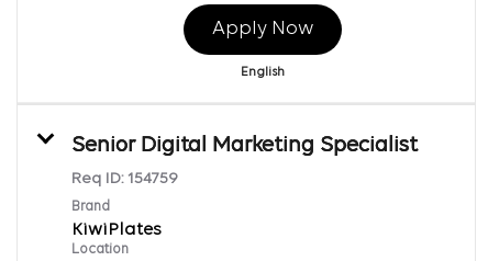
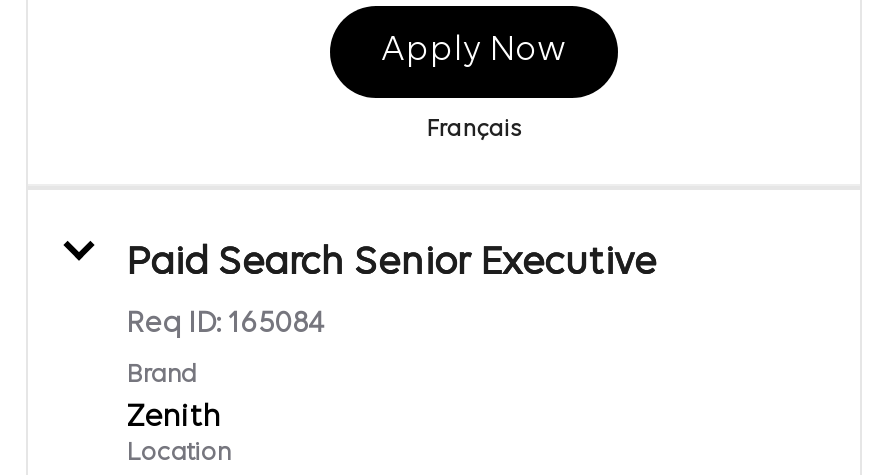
- English
+ Français

- Senior Digital Marketing Specialist
+ Paid Search Senior Executive

- Req ID: 154759
+ Req ID: 165084

- KiwiPlates
+ Zenith
